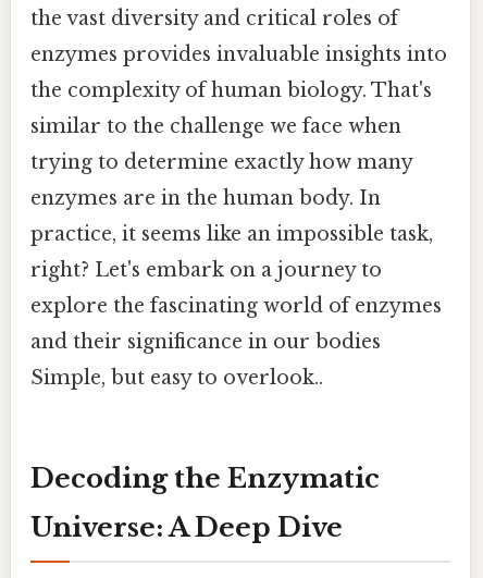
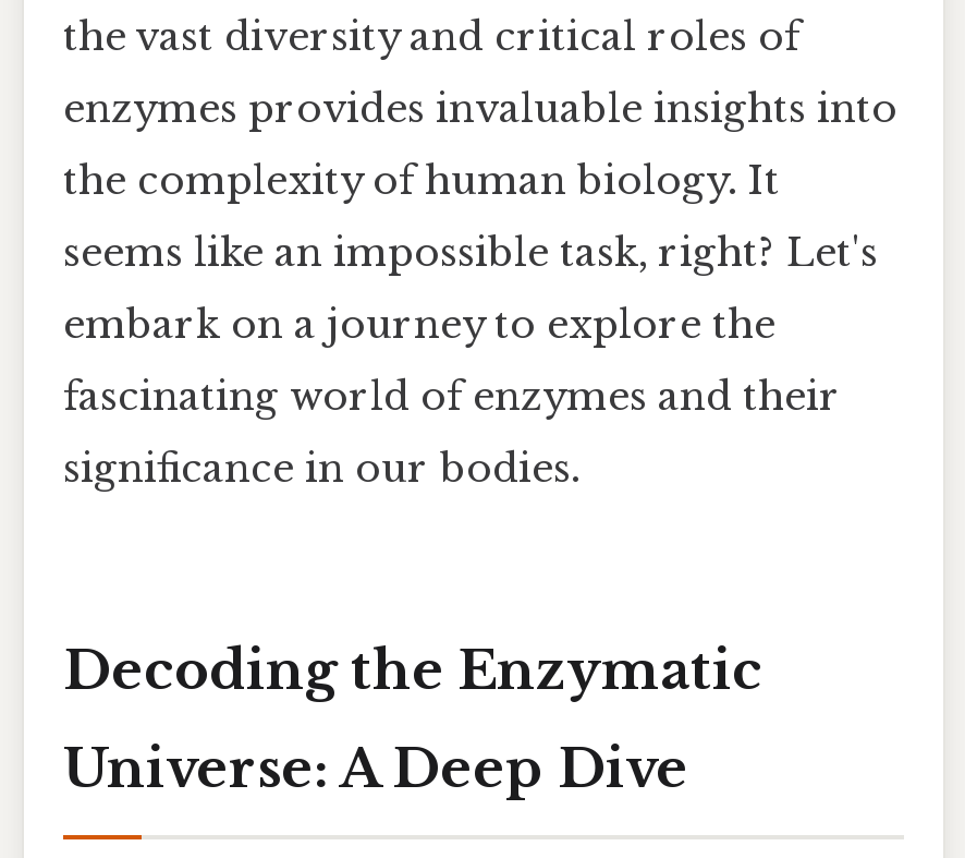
- the complexity of human biology. That's
- similar to the challenge we face when
- trying to determine exactly how many
- enzymes are in the human body. In
- practice, it seems like an impossible task,
- right? Let's embark on a journey to
- explore the fascinating world of enzymes
- and their significance in our bodies
- Simple, but easy to overlook..
+ the complexity of human biology. It
+ seems like an impossible task, right? Let's
+ embark on a journey to explore the
+ fascinating world of enzymes and their
+ significance in our bodies.
